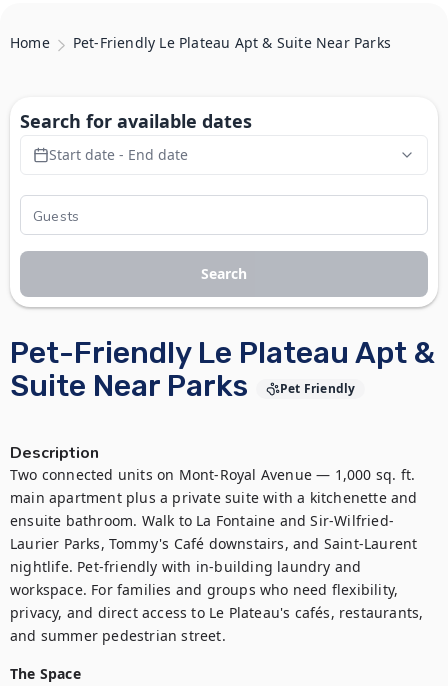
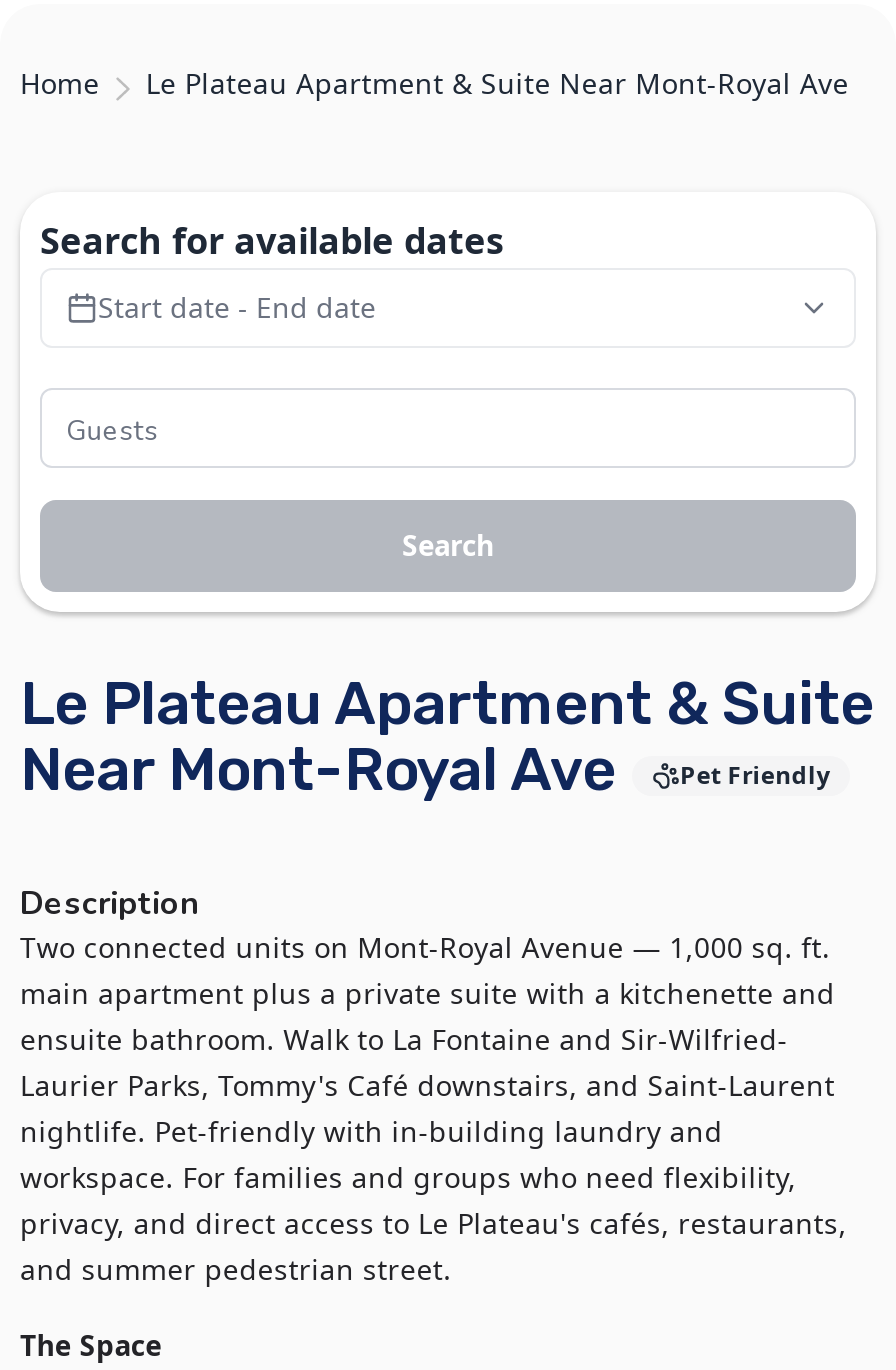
- Pet-Friendly Le Plateau Apt & Suite Near Parks
+ Le Plateau Apartment & Suite Near Mont-Royal Ave

- Pet-Friendly Le Plateau Apt &
- Suite Near Parks
+ Le Plateau Apartment & Suite
+ Near Mont-Royal Ave
